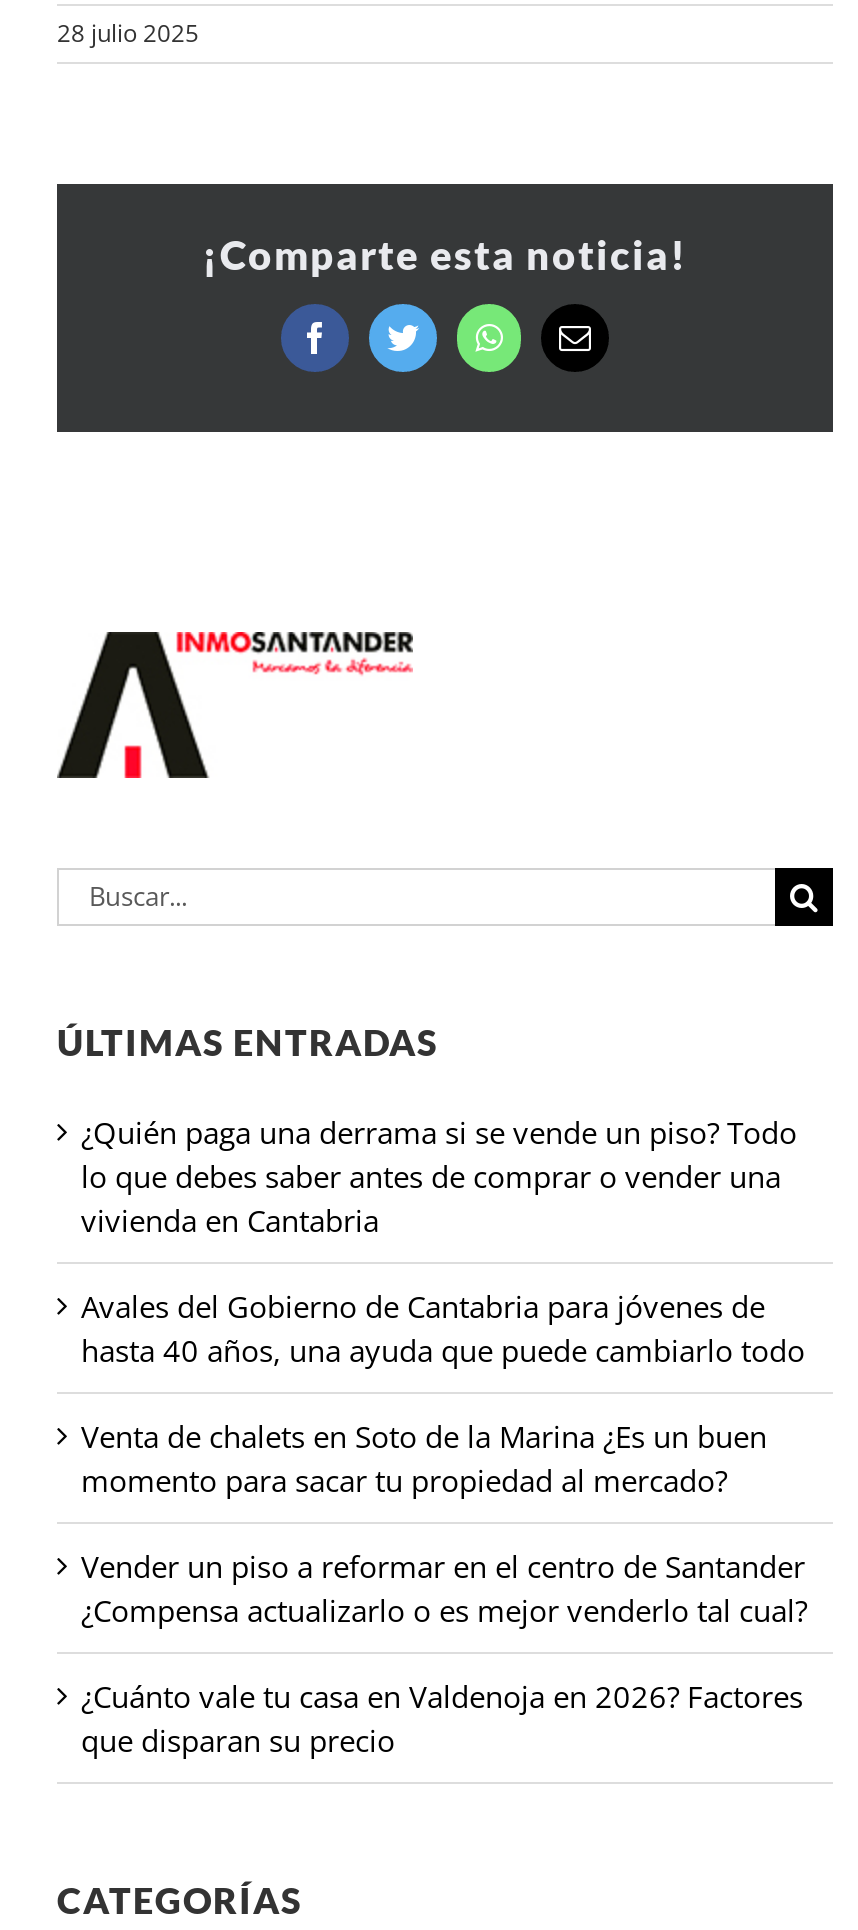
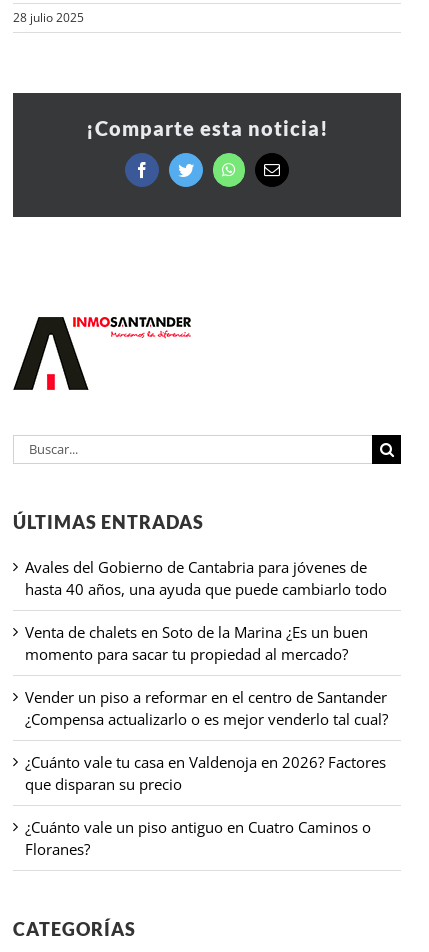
- ¿Quién paga una derrama si se vende un piso? Todo
- lo que debes saber antes de comprar o vender una
- vivienda en Cantabria

moved up: Avales del Gobierno de Cantabria para jóvenes de | hasta 40 años, una ayuda que puede cambiarlo todo | Venta de chalets en Soto de la Marina ¿Es un buen | momento para sacar tu propiedad al mercado? | Vender un piso a reformar en el centro de Santander | ¿Compensa actualizarlo o es mejor venderlo tal cual? | ¿Cuánto vale tu casa en Valdenoja en 2026? Factores | que disparan su precio

+ ¿Cuánto vale un piso antiguo en Cuatro Caminos o
+ Floranes?
